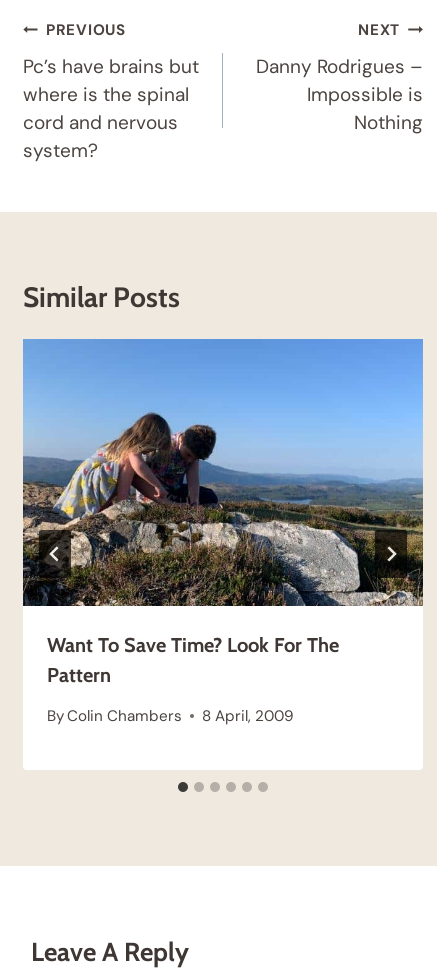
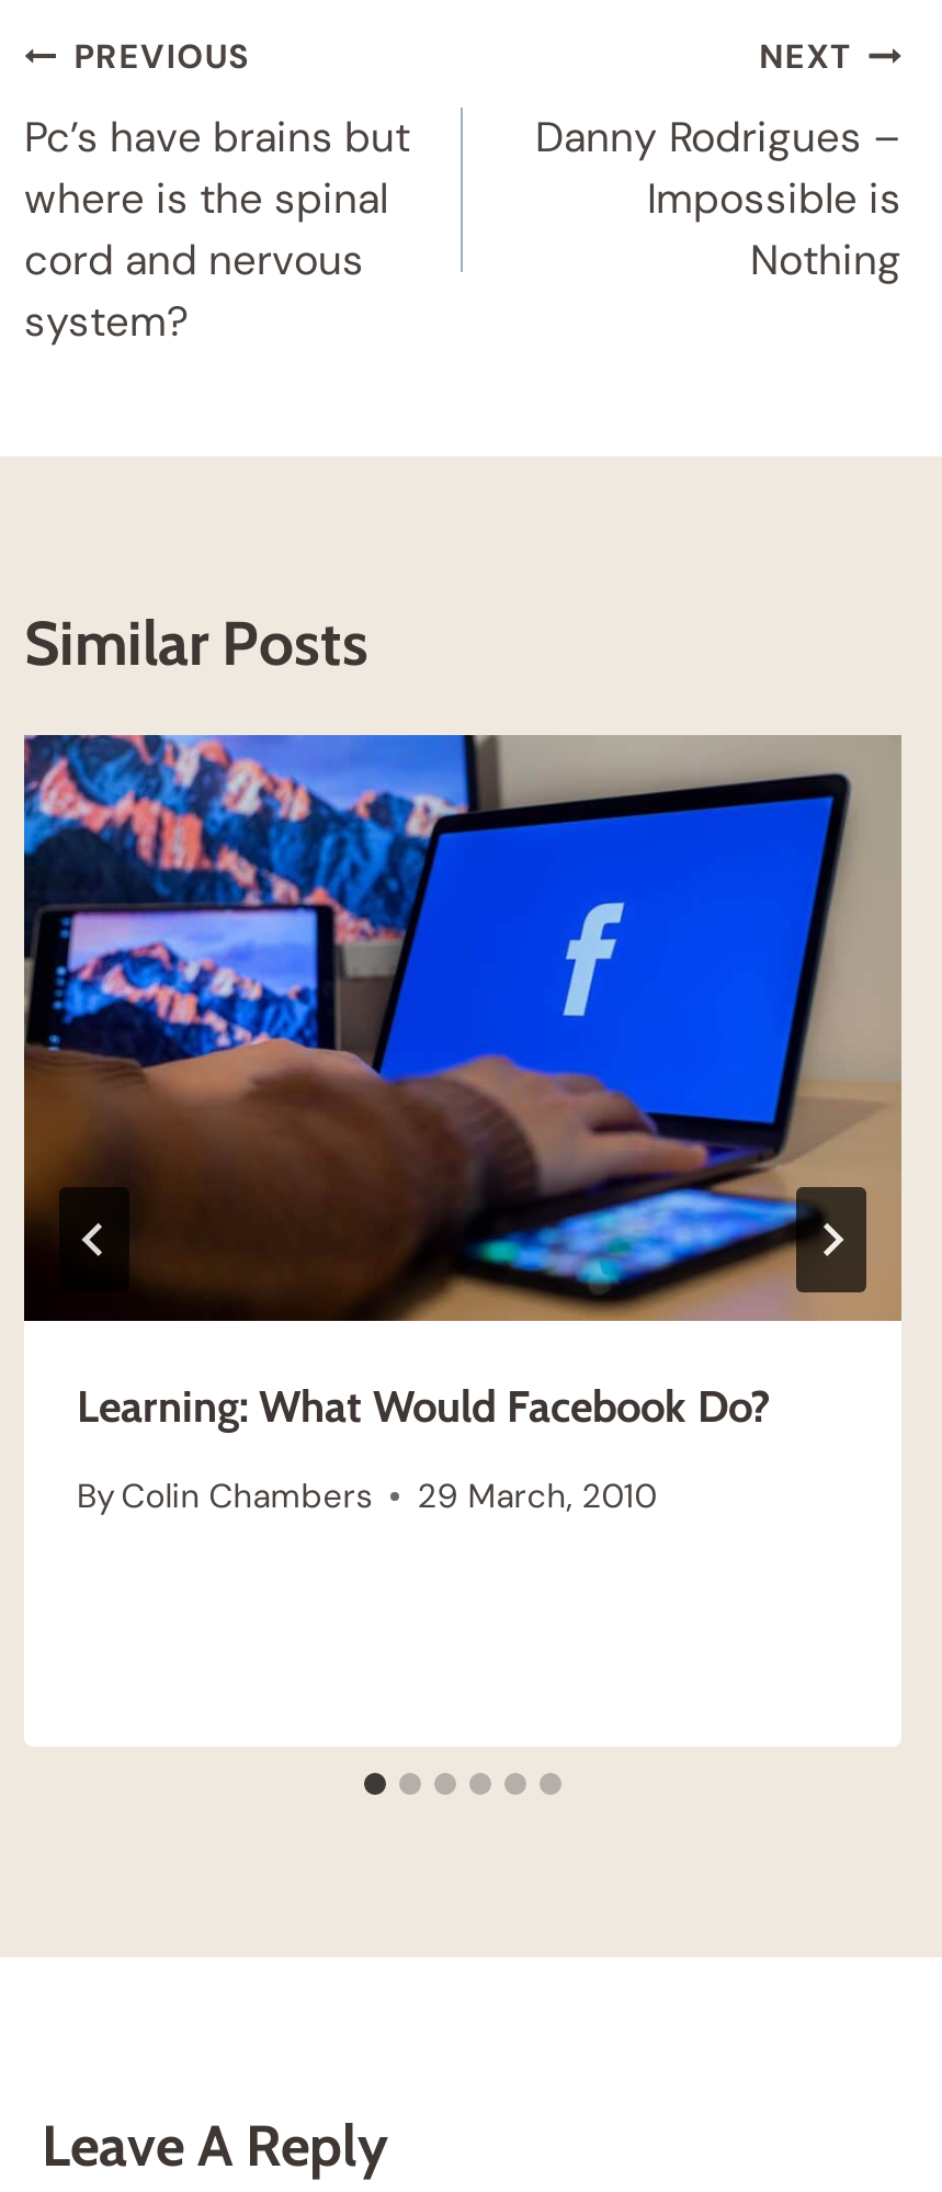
- [image]
- Want To Save Time? Look For The
- Pattern
+ [image]
+ Learning: What Would Facebook Do?

- By Colin Chambers 8 April, 2009
+ By Colin Chambers 29 March, 2010

moved up: By Colin Chambers
